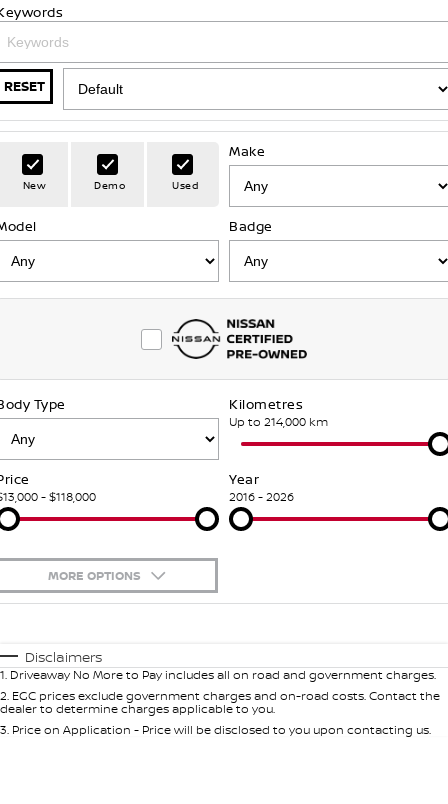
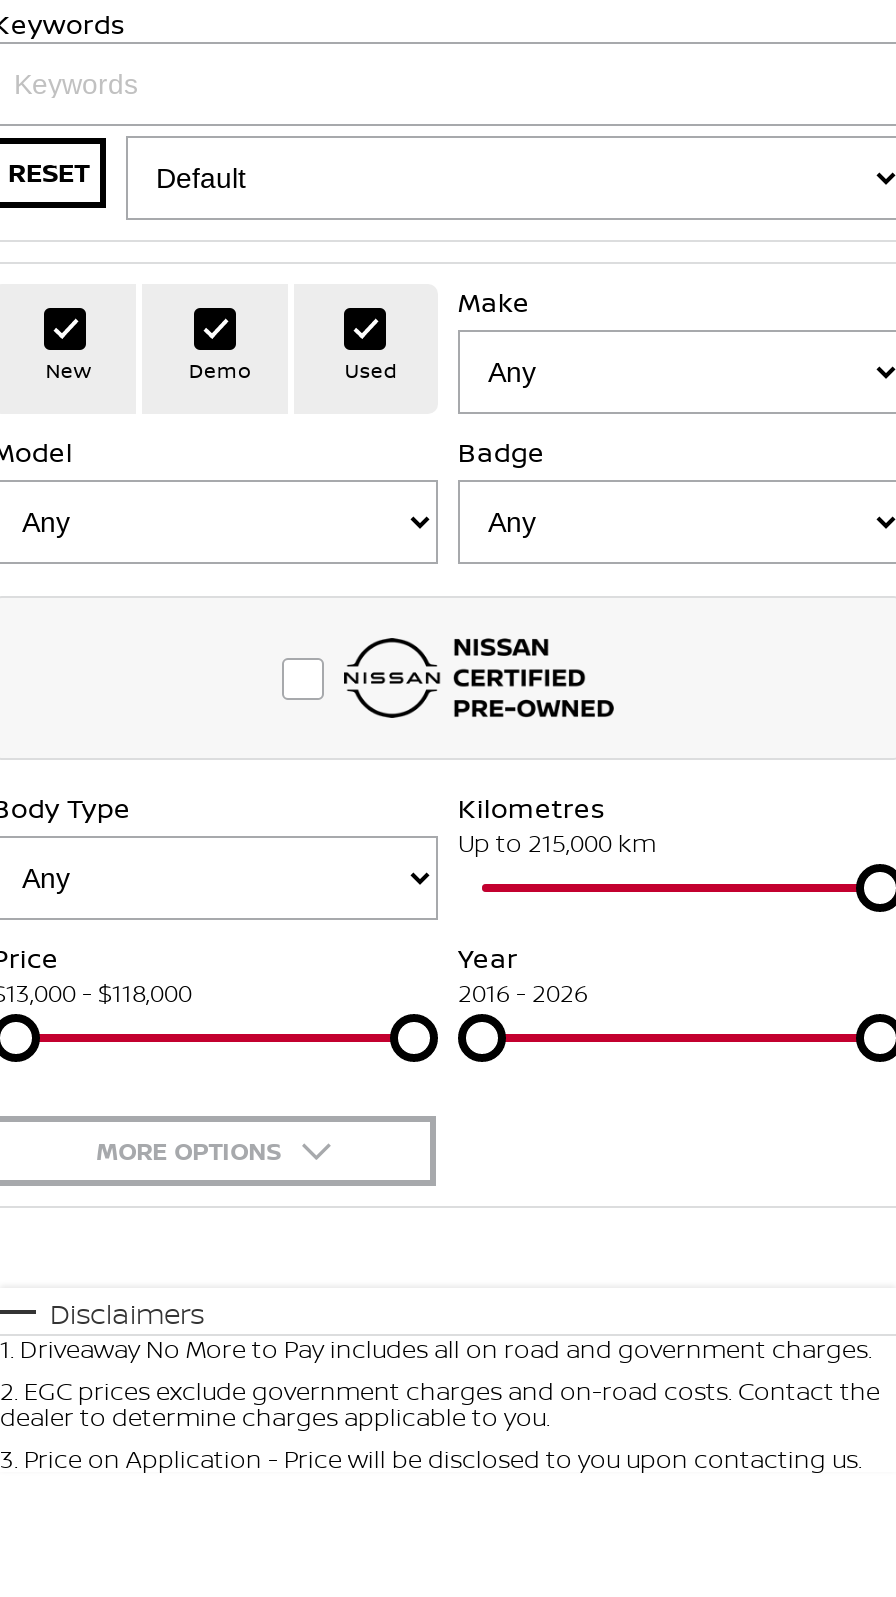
- Up to 214,000 km
+ Up to 215,000 km
